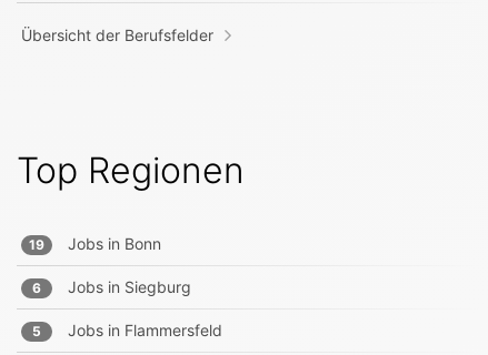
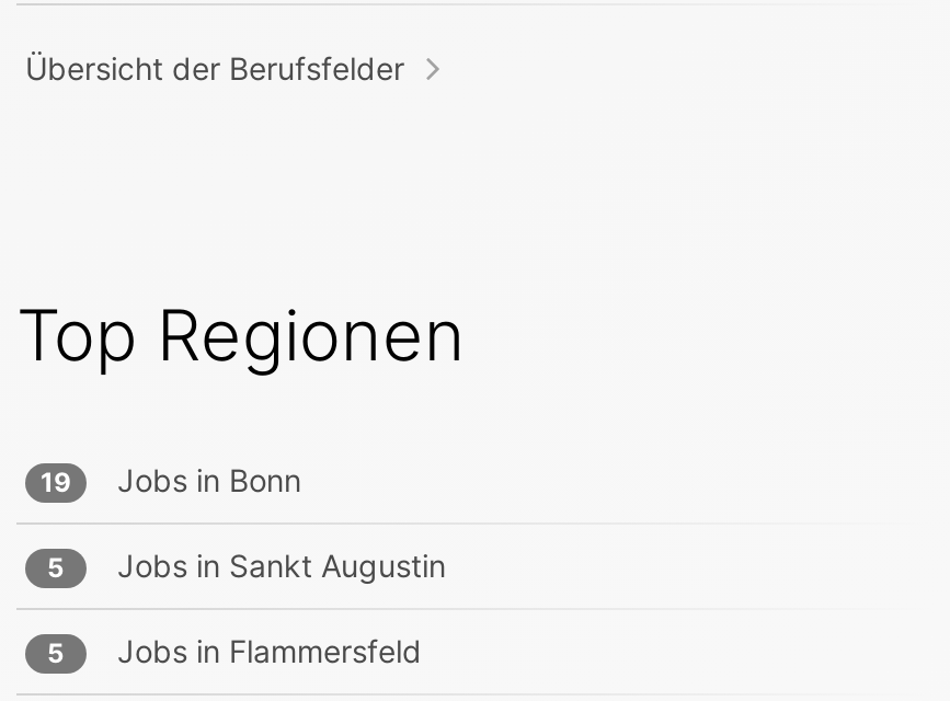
- 6
- Jobs in Siegburg
+ 5
+ Jobs in Sankt Augustin
